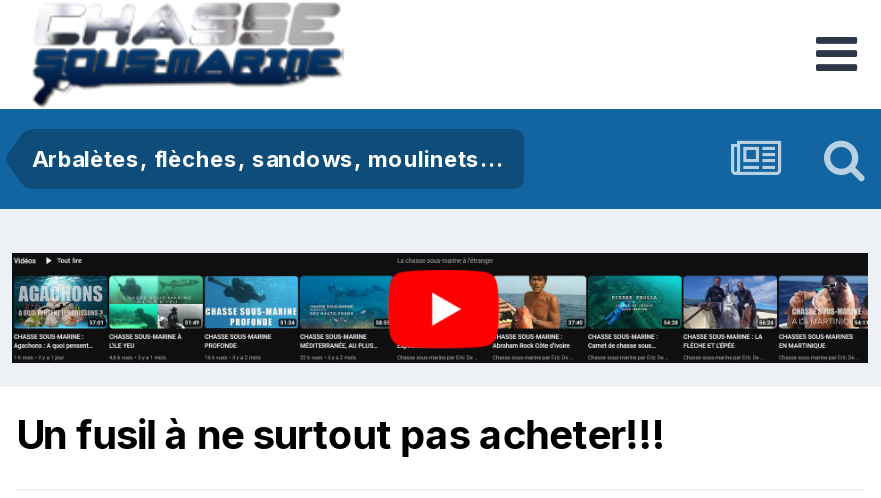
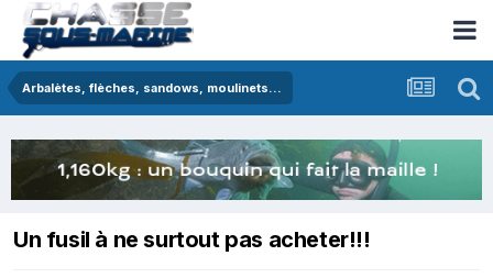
- [image]
+ [image]
